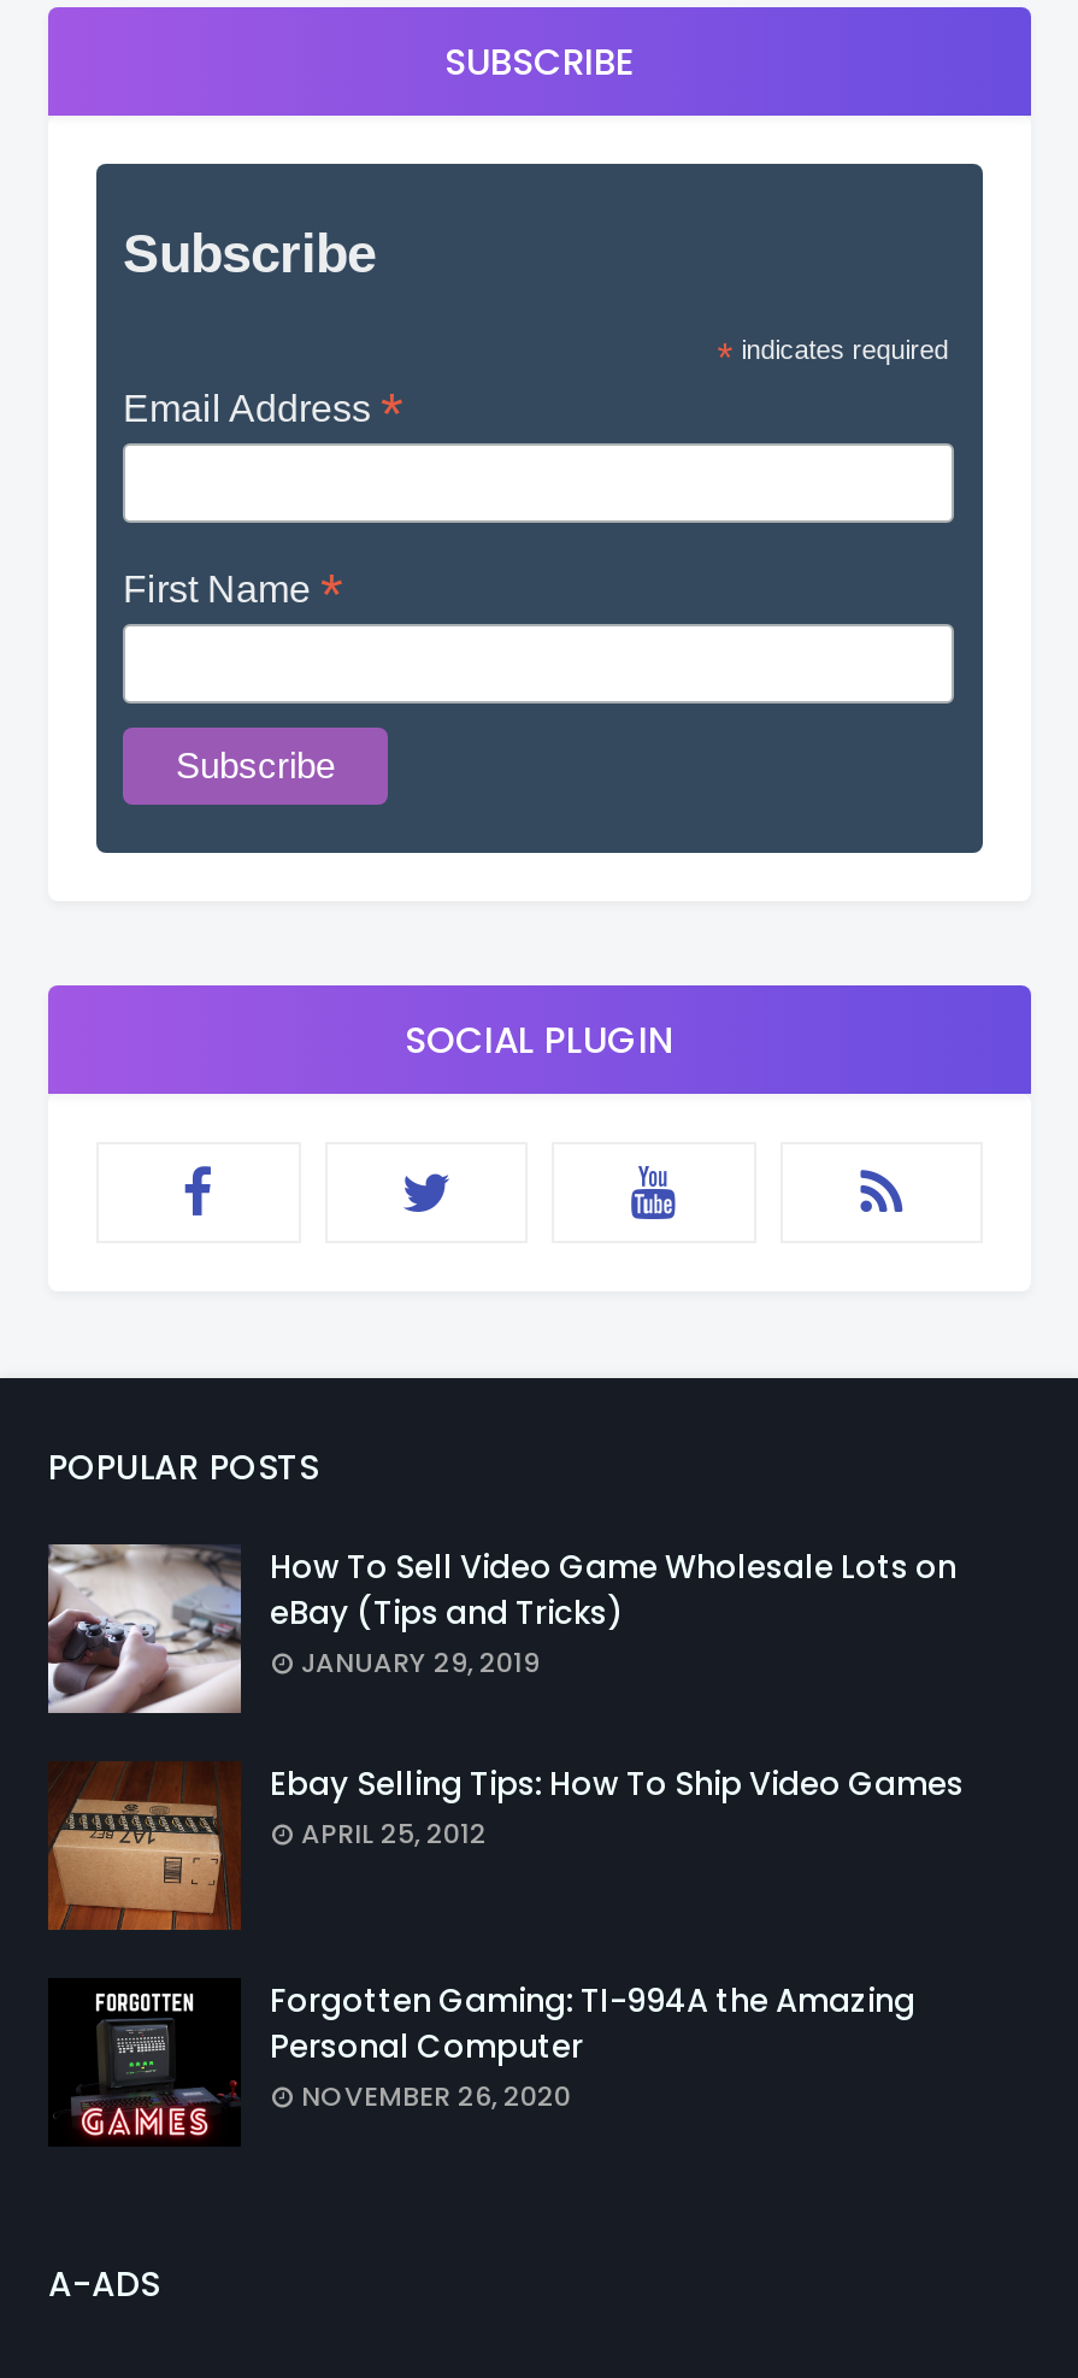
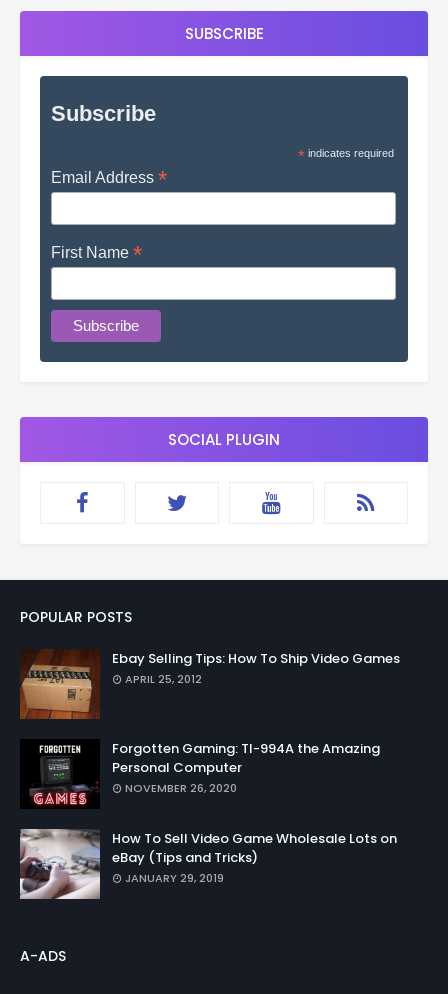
moved down: [image] | How To Sell Video Game Wholesale Lots on | eBay (Tips and Tricks) | JANUARY 29, 2019

moved up: [image] | Ebay Selling Tips: How To Ship Video Games | APRIL 25, 2012 | Forgotten Gaming: TI-994A the Amazing | Personal Computer | NOVEMBER 26, 2020
